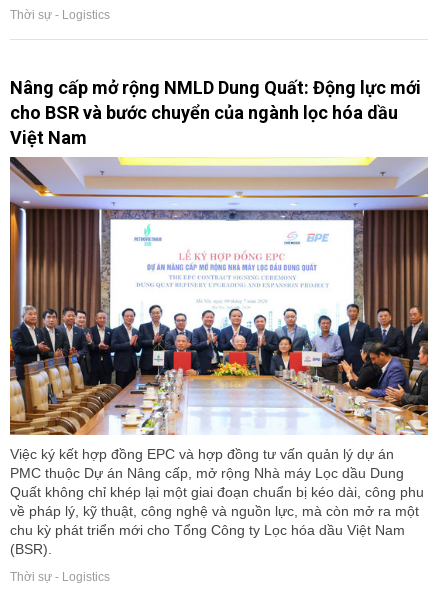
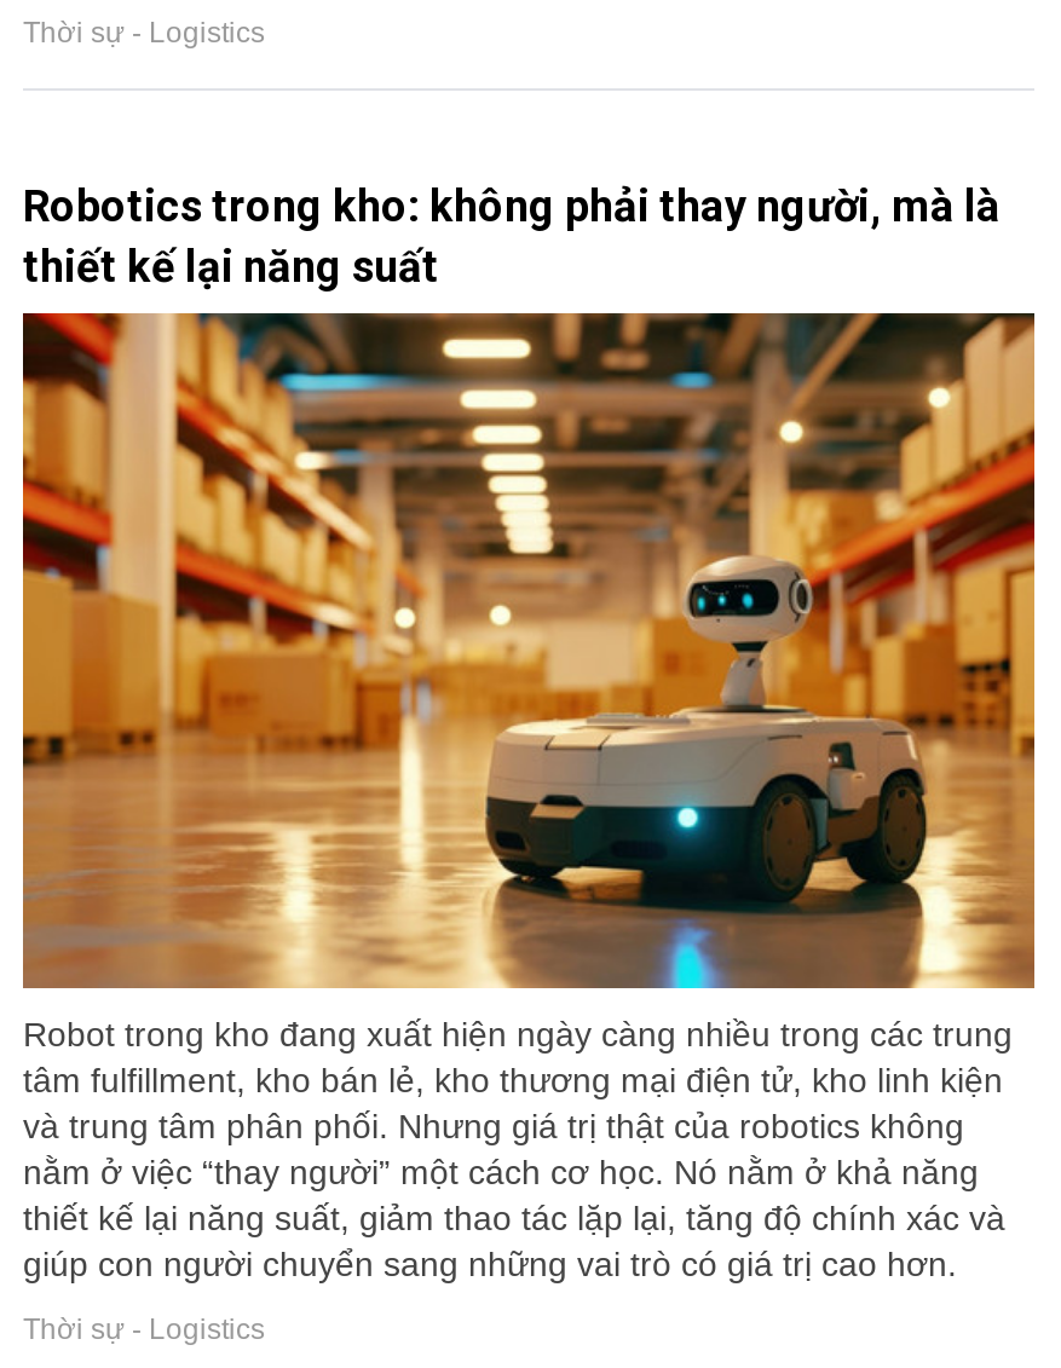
- Nâng cấp mở rộng NMLD Dung Quất: Động lực mới
- cho BSR và bước chuyển của ngành lọc hóa dầu
- Việt Nam
+ Robotics trong kho: không phải thay người, mà là
+ thiết kế lại năng suất

- [image]
- Việc ký kết hợp đồng EPC và hợp đồng tư vấn quản lý dự án
- PMC thuộc Dự án Nâng cấp, mở rộng Nhà máy Lọc dầu Dung
- Quất không chỉ khép lại một giai đoạn chuẩn bị kéo dài, công phu
- về pháp lý, kỹ thuật, công nghệ và nguồn lực, mà còn mở ra một
- chu kỳ phát triển mới cho Tổng Công ty Lọc hóa dầu Việt Nam
- (BSR).
+ [image]
+ Robot trong kho đang xuất hiện ngày càng nhiều trong các trung
+ tâm fulfillment, kho bán lẻ, kho thương mại điện tử, kho linh kiện
+ và trung tâm phân phối. Nhưng giá trị thật của robotics không
+ nằm ở việc “thay người” một cách cơ học. Nó nằm ở khả năng
+ thiết kế lại năng suất, giảm thao tác lặp lại, tăng độ chính xác và
+ giúp con người chuyển sang những vai trò có giá trị cao hơn.
